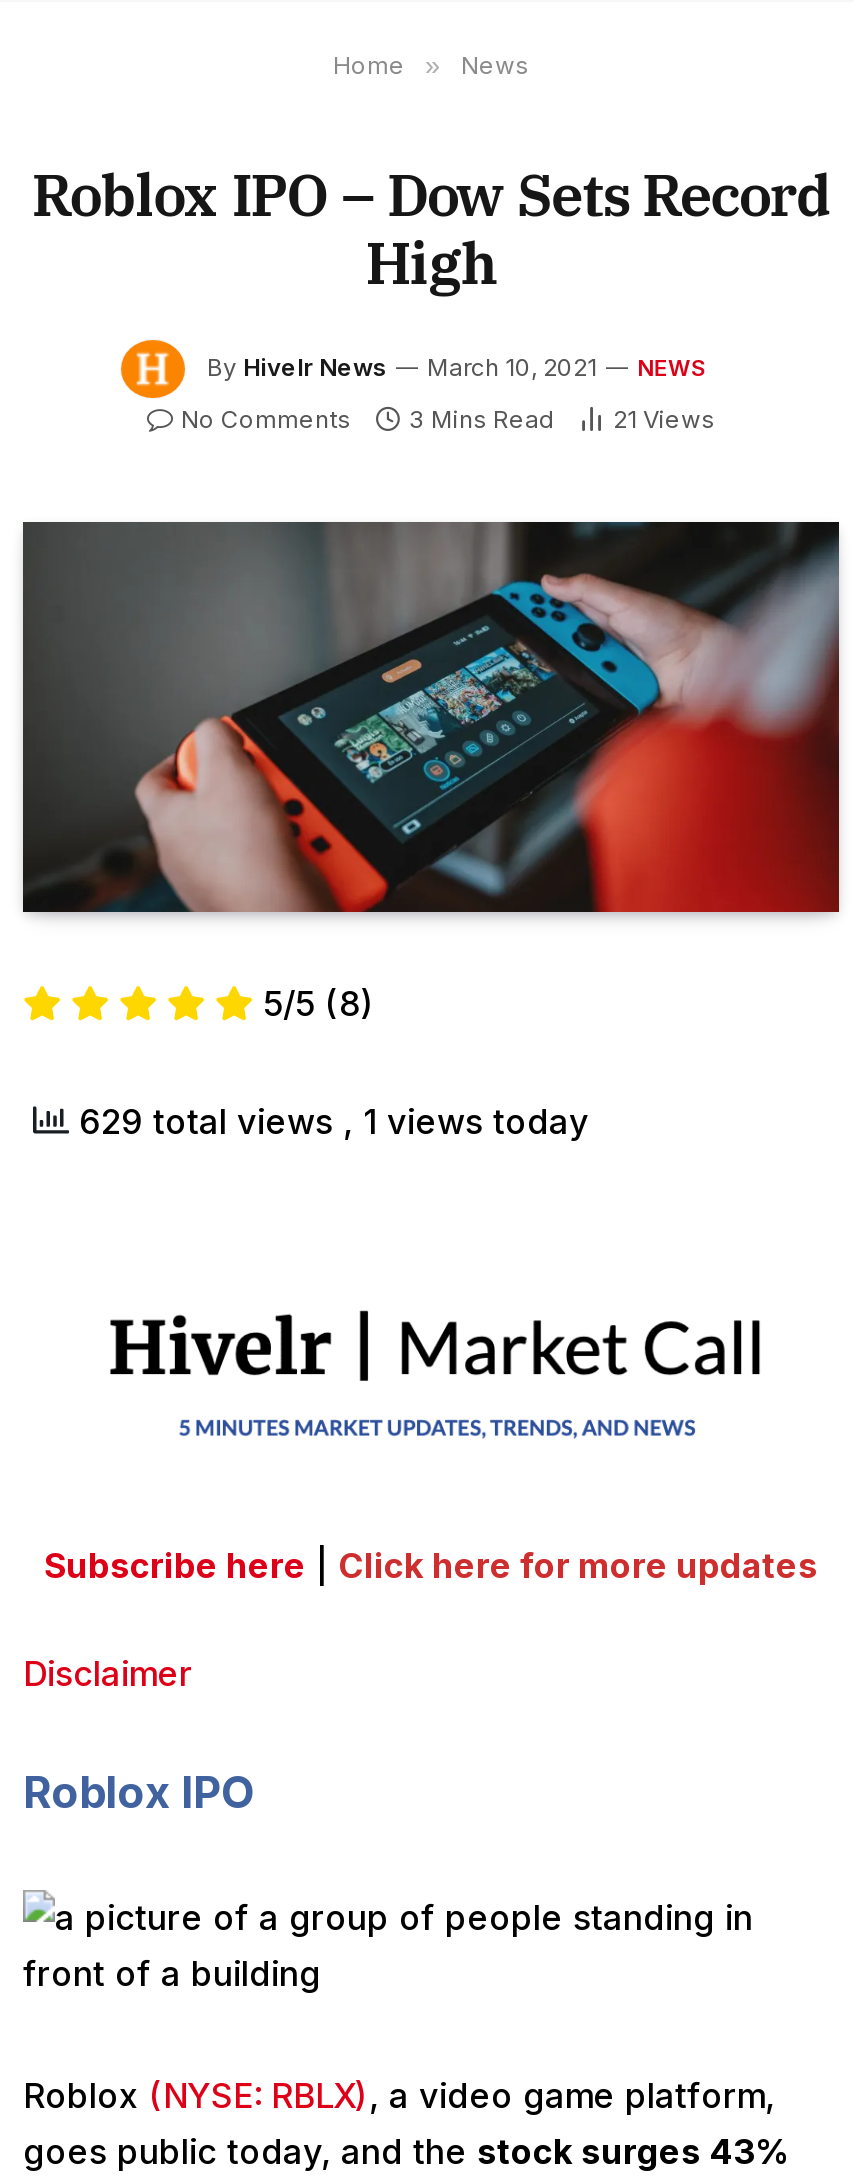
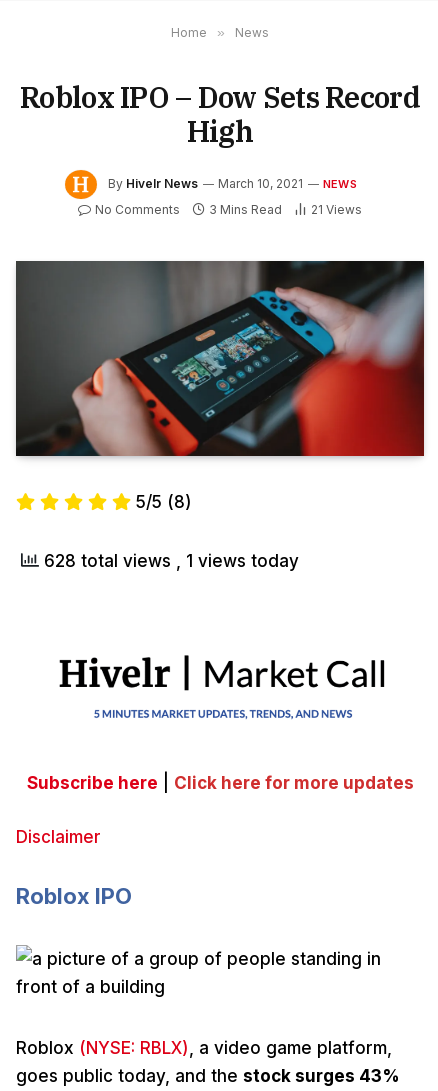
- 629 total views, 1 views today
+ 628 total views, 1 views today
